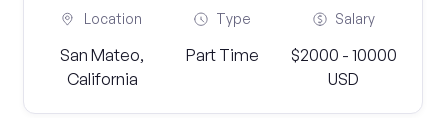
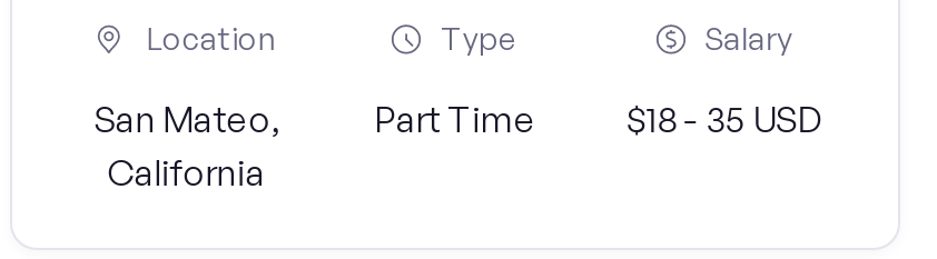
- $2000 - 10000
- USD
+ $18 - 35 USD
